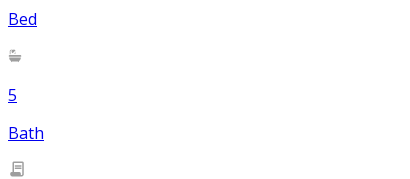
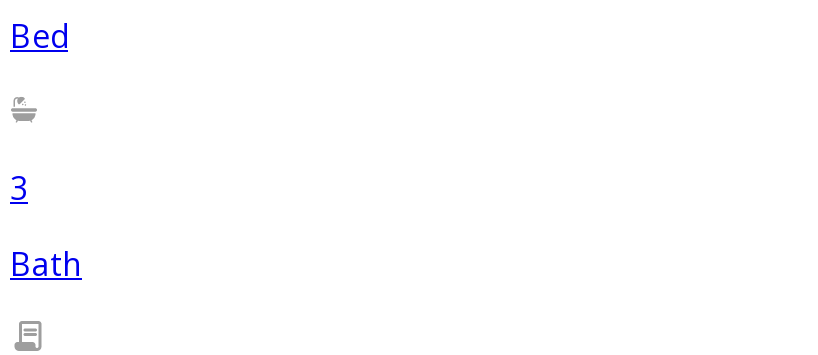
- 5
+ 3
